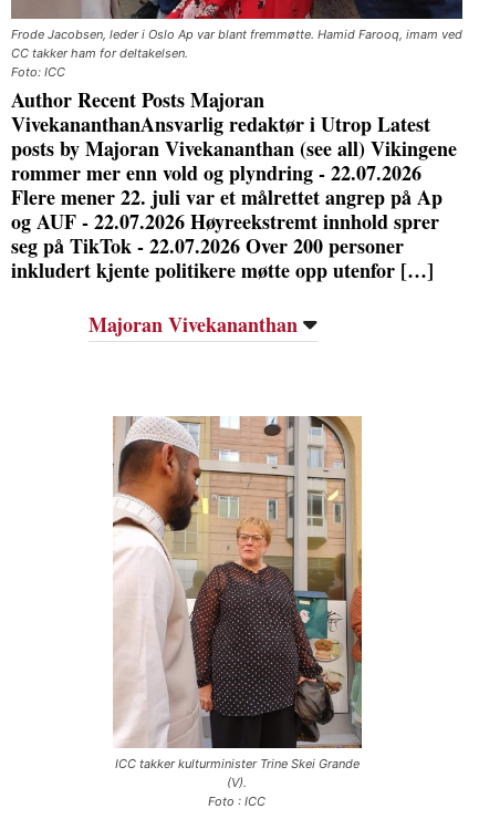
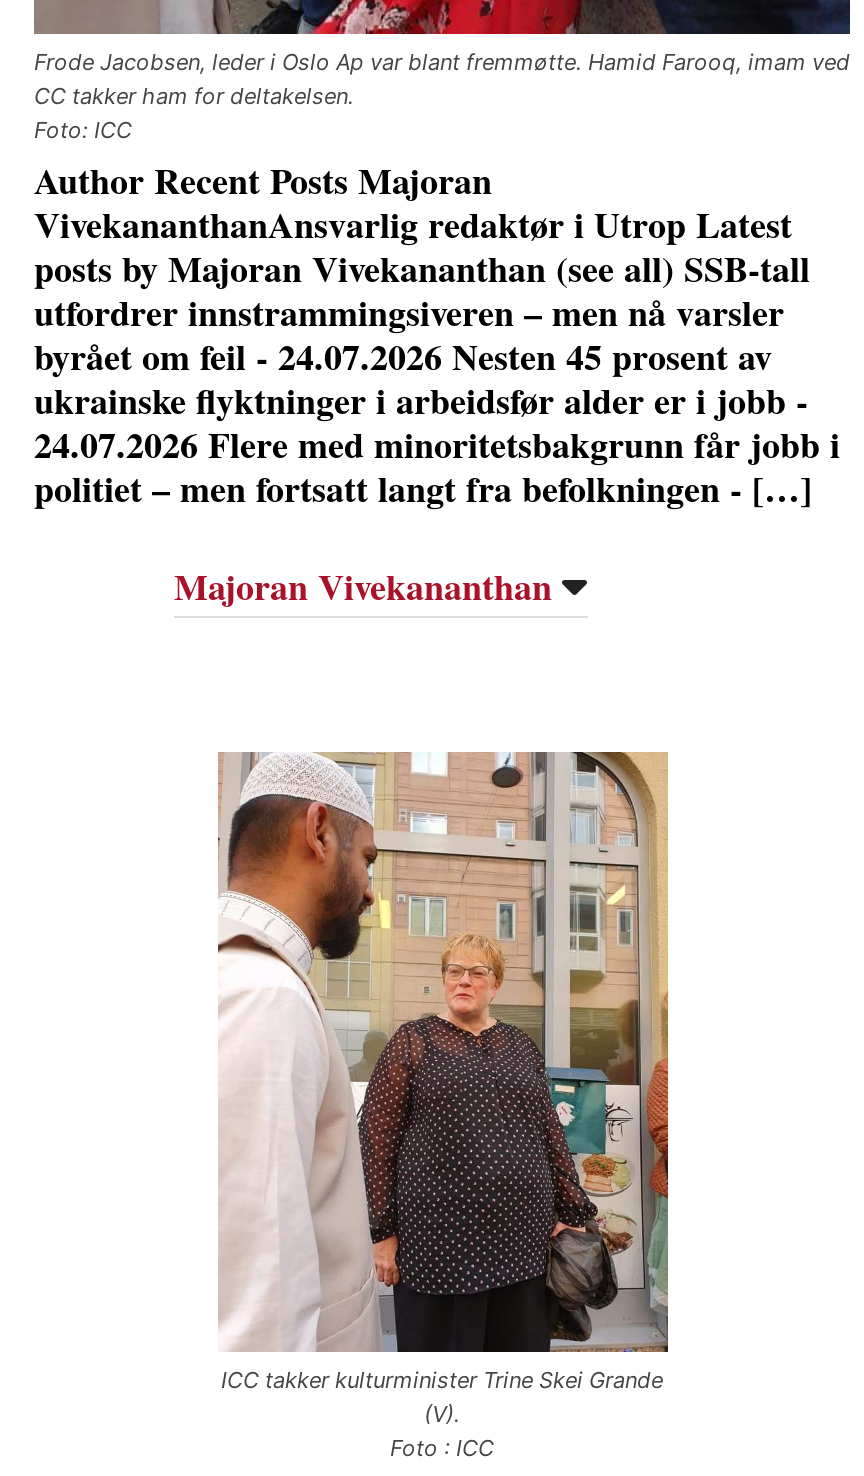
- posts by Majoran Vivekananthan (see all) Vikingene
- rommer mer enn vold og plyndring - 22.07.2026
- Flere mener 22. juli var et målrettet angrep på Ap
- og AUF - 22.07.2026 Høyreekstremt innhold sprer
- seg på TikTok - 22.07.2026 Over 200 personer
- inkludert kjente politikere møtte opp utenfor […]
+ posts by Majoran Vivekananthan (see all) SSB-tall
+ utfordrer innstrammingsiveren – men nå varsler
+ byrået om feil - 24.07.2026 Nesten 45 prosent av
+ ukrainske flyktninger i arbeidsfør alder er i jobb -
+ 24.07.2026 Flere med minoritetsbakgrunn får jobb i
+ politiet – men fortsatt langt fra befolkningen - […]
